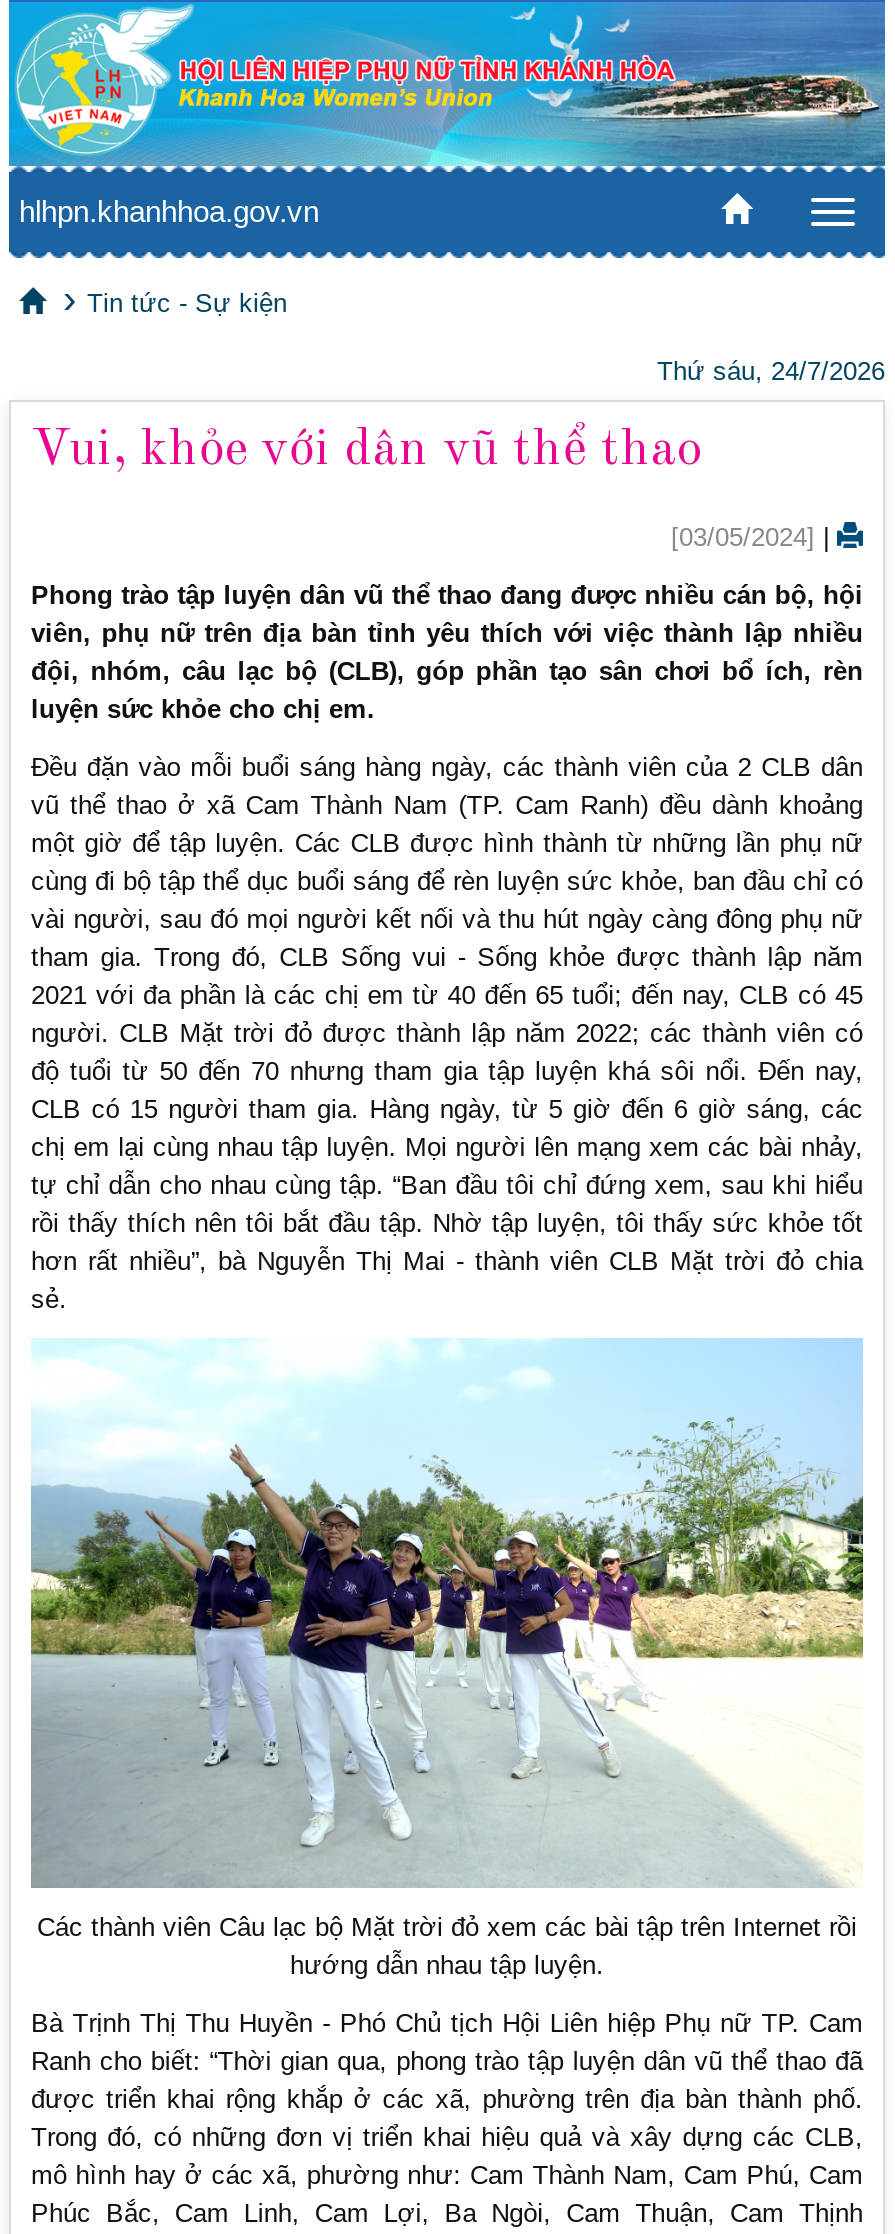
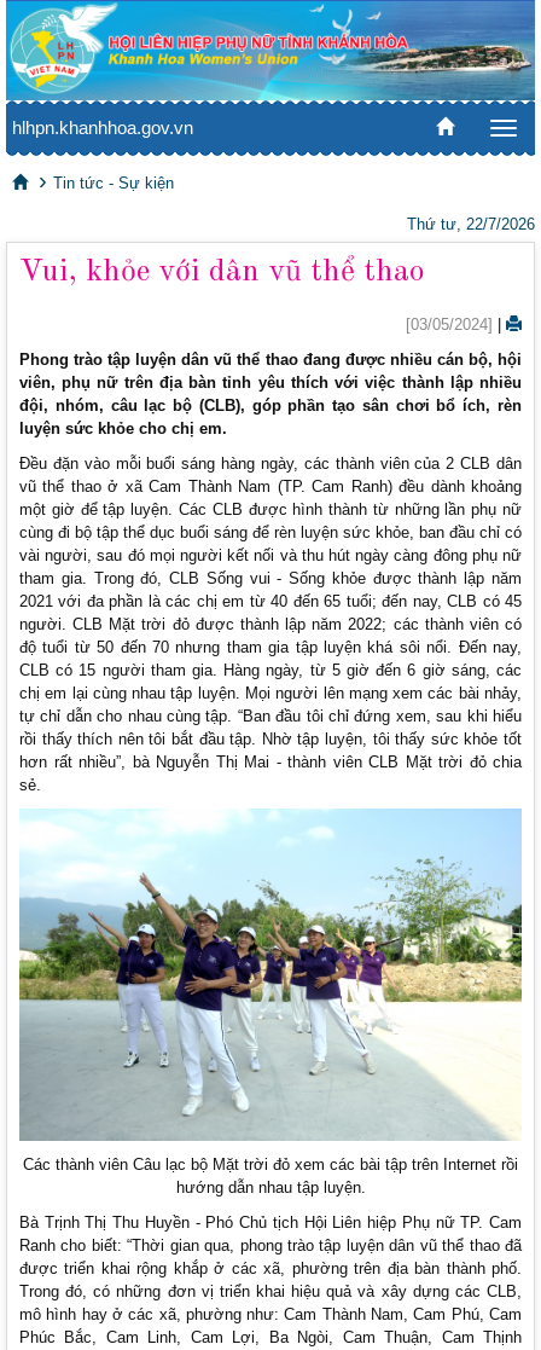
- Thứ sáu, 24/7/2026
+ Thứ tư, 22/7/2026
